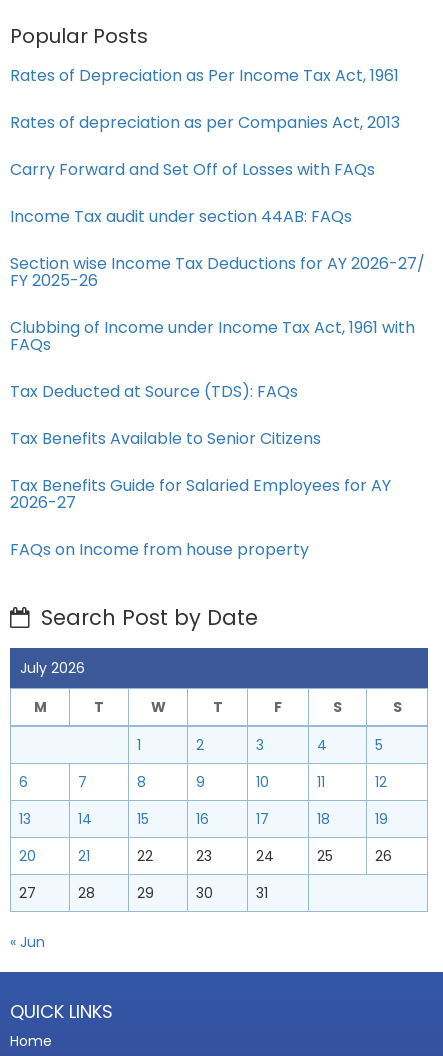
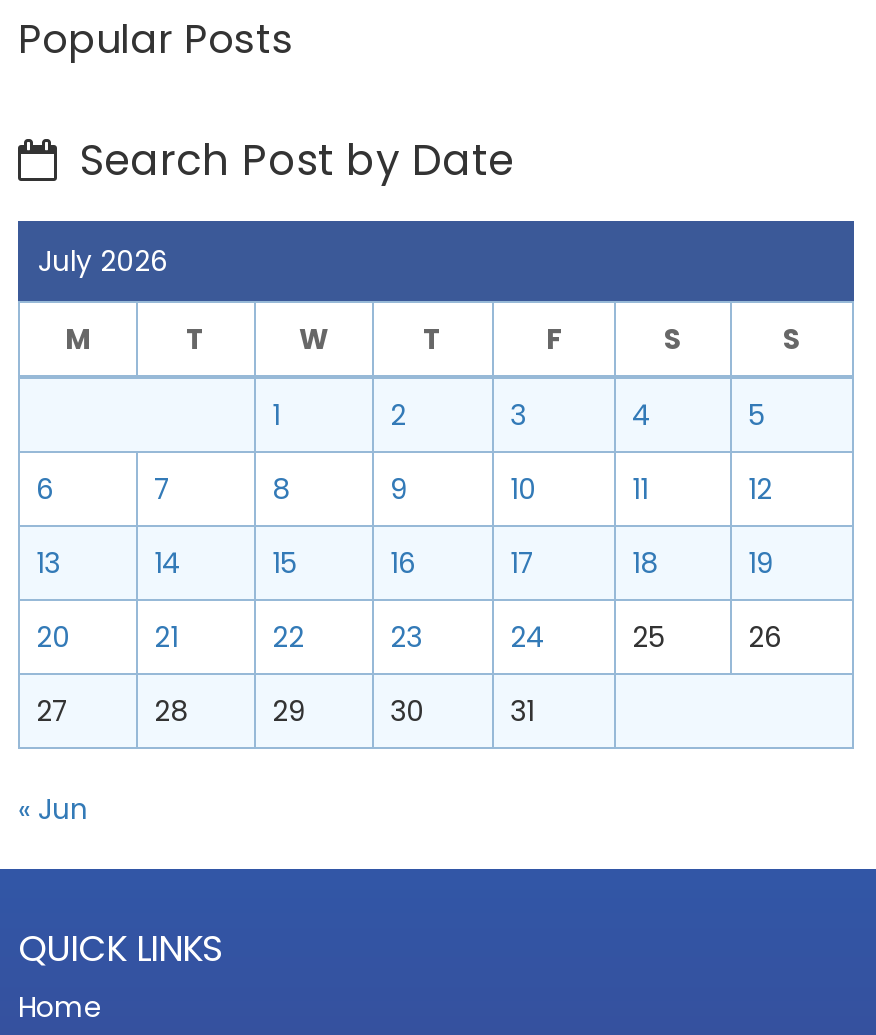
- Rates of Depreciation as Per Income Tax Act, 1961
- Rates of depreciation as per Companies Act, 2013
- Carry Forward and Set Off of Losses with FAQs
- Income Tax audit under section 44AB: FAQs
- Section wise Income Tax Deductions for AY 2026-27/
- FY 2025-26
- Clubbing of Income under Income Tax Act, 1961 with
- FAQs
- Tax Deducted at Source (TDS): FAQs
- Tax Benefits Available to Senior Citizens
- Tax Benefits Guide for Salaried Employees for AY
- 2026-27
- FAQs on Income from house property
